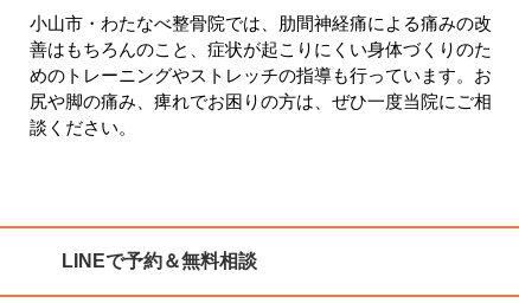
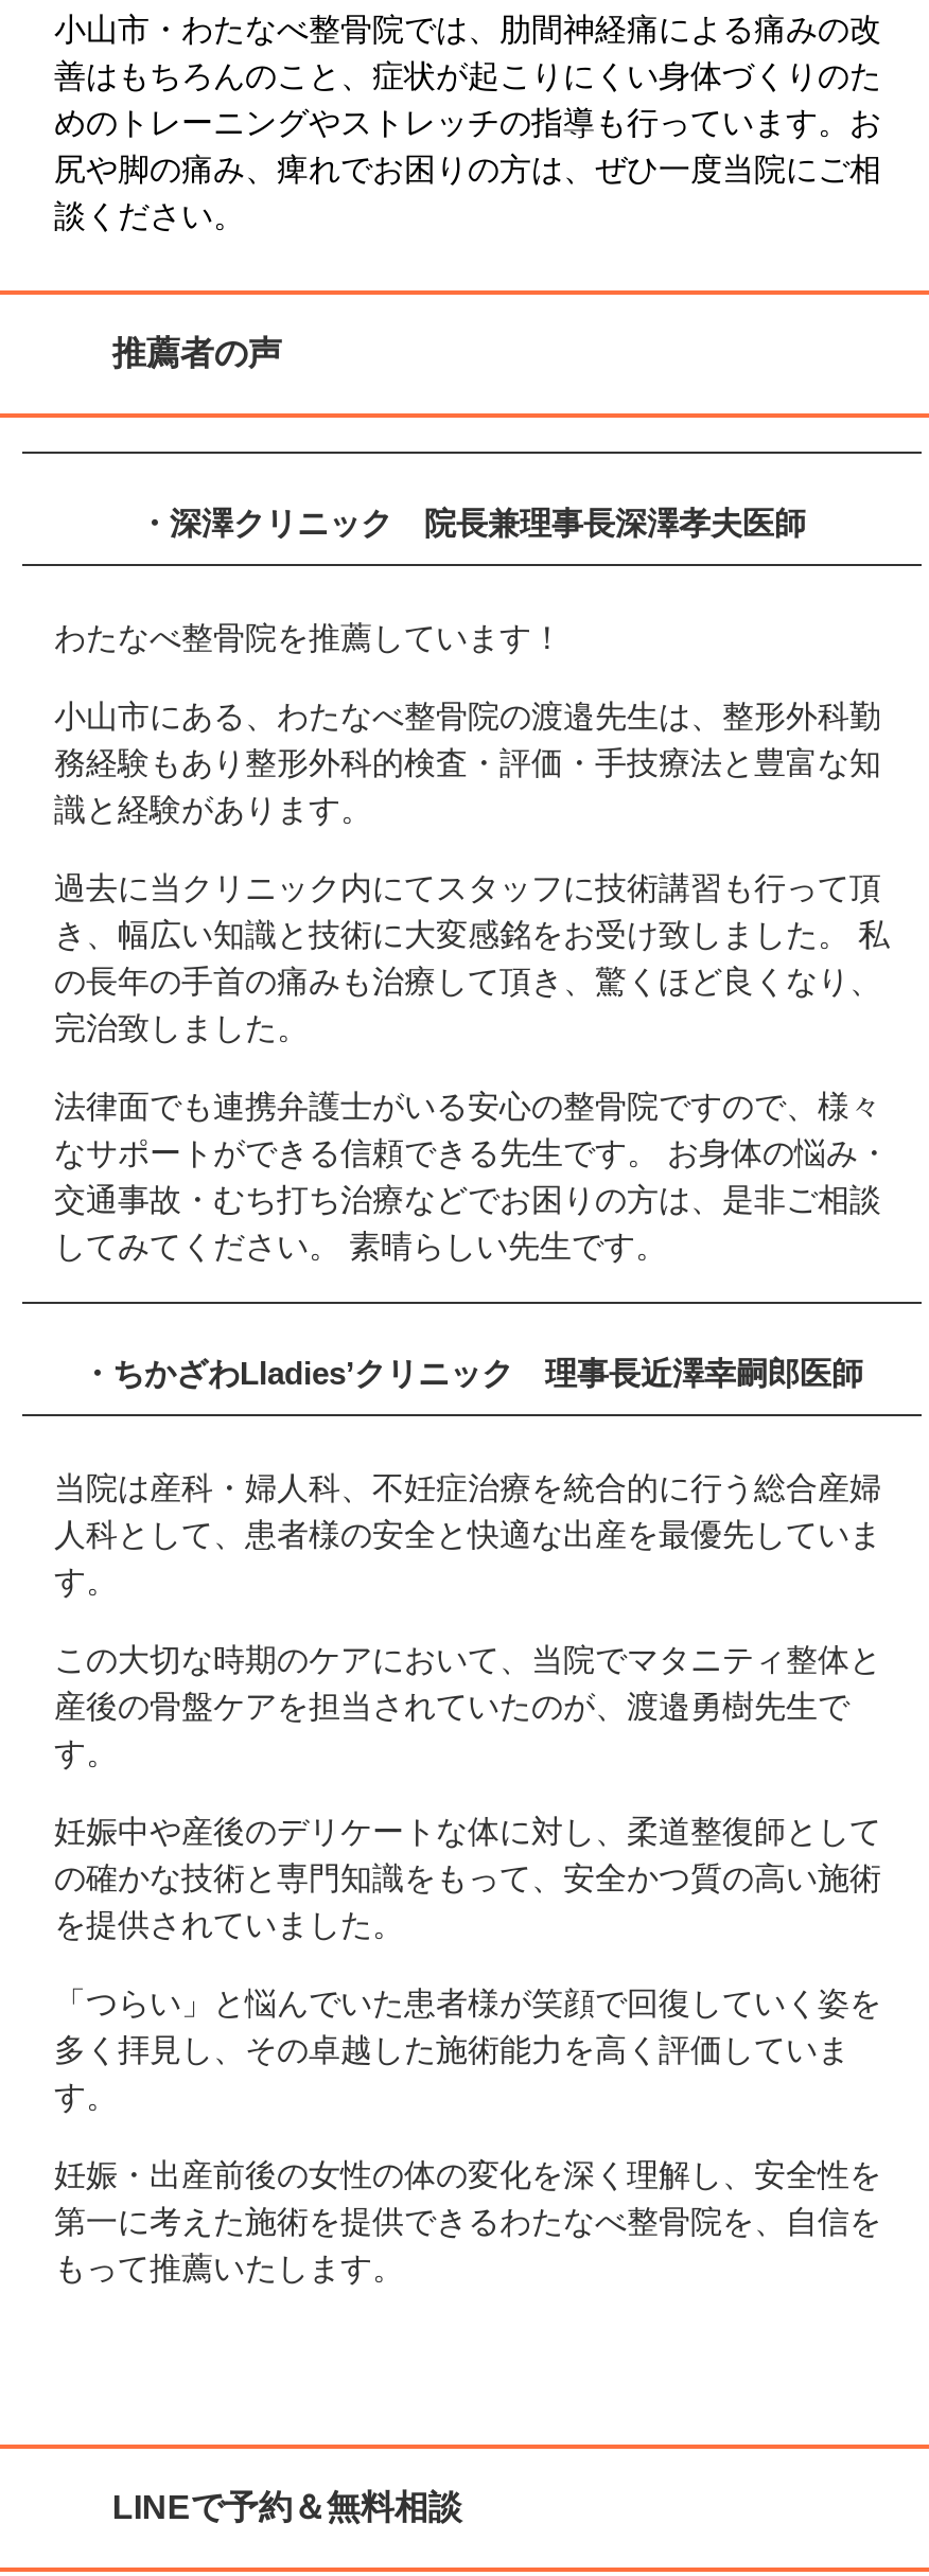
+ ・深澤クリニック院長兼理事長深澤孝夫医師
+ わたなべ整骨院を推薦しています！
+ 小山市にある、わたなべ整骨院の渡邉先生は、整形外科勤
+ 務経験もあり整形外科的検査・評価・手技療法と豊富な知
+ 識と経験があります。
+ 過去に当クリニック内にてスタッフに技術講習も行って頂
+ き、幅広い知識と技術に大変感銘をお受け致しました。 私
+ の長年の手首の痛みも治療して頂き、驚くほど良くなり、
+ 完治致しました。
+ 法律面でも連携弁護士がいる安心の整骨院ですので、様々
+ なサポートができる信頼できる先生です。 お身体の悩み・
+ 交通事故・むち打ち治療などでお困りの方は、是非ご相談
+ してみてください。 素晴らしい先生です。

+ ・ちかざわLladies’クリニック理事長近澤幸嗣郎医師
+ 当院は産科・婦人科、不妊症治療を統合的に行う総合産婦
+ 人科として、患者様の安全と快適な出産を最優先していま
+ す。
+ この大切な時期のケアにおいて、当院でマタニティ整体と
+ 産後の骨盤ケアを担当されていたのが、渡邉勇樹先生で
+ す。
+ 妊娠中や産後のデリケートな体に対し、柔道整復師として
+ の確かな技術と専門知識をもって、安全かつ質の高い施術
+ を提供されていました。
+ 「つらい」と悩んでいた患者様が笑顔で回復していく姿を
+ 多く拝見し、その卓越した施術能力を高く評価していま
+ す。
+ 妊娠・出産前後の女性の体の変化を深く理解し、安全性を
+ 第一に考えた施術を提供できるわたなべ整骨院を、自信を
+ もって推薦いたします。

+ 推薦者の声
